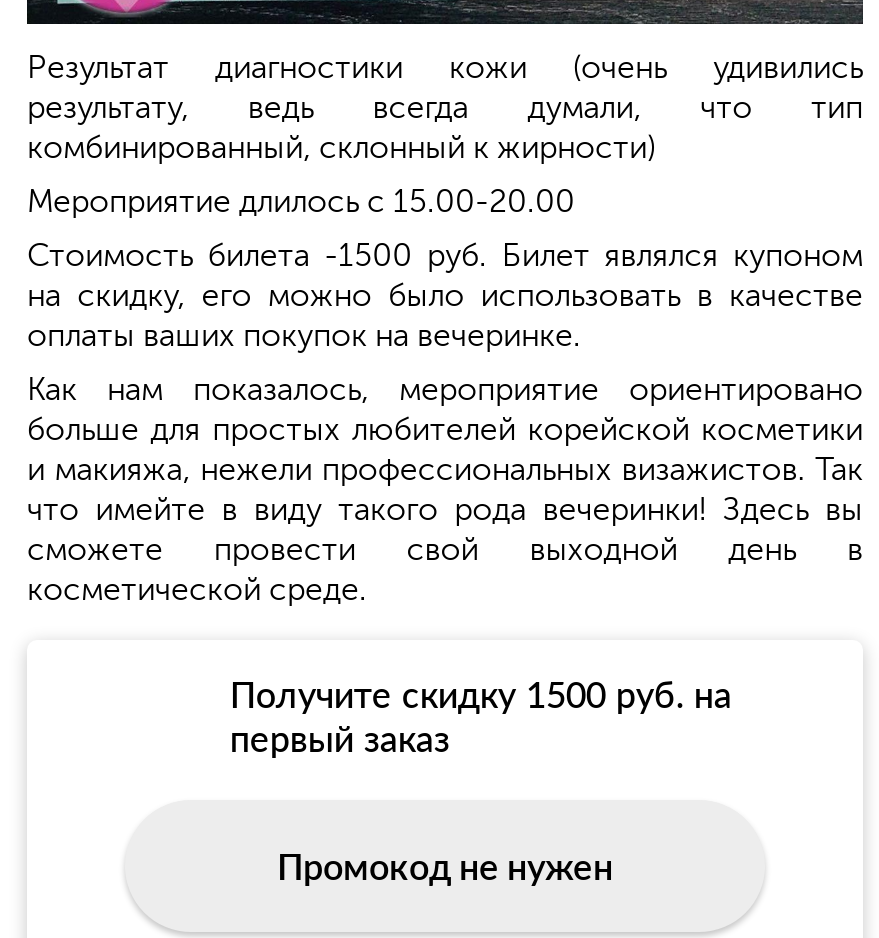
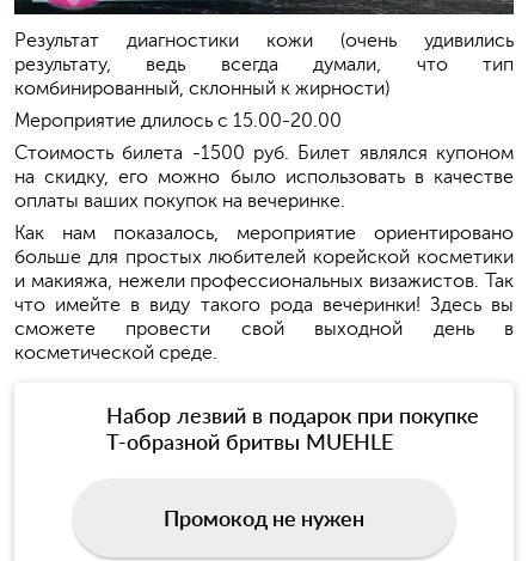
- Получите скидку 1500 руб. на
- первый заказ
+ Набор лезвий в подарок при покупке
+ Т-образной бритвы MUEHLE
